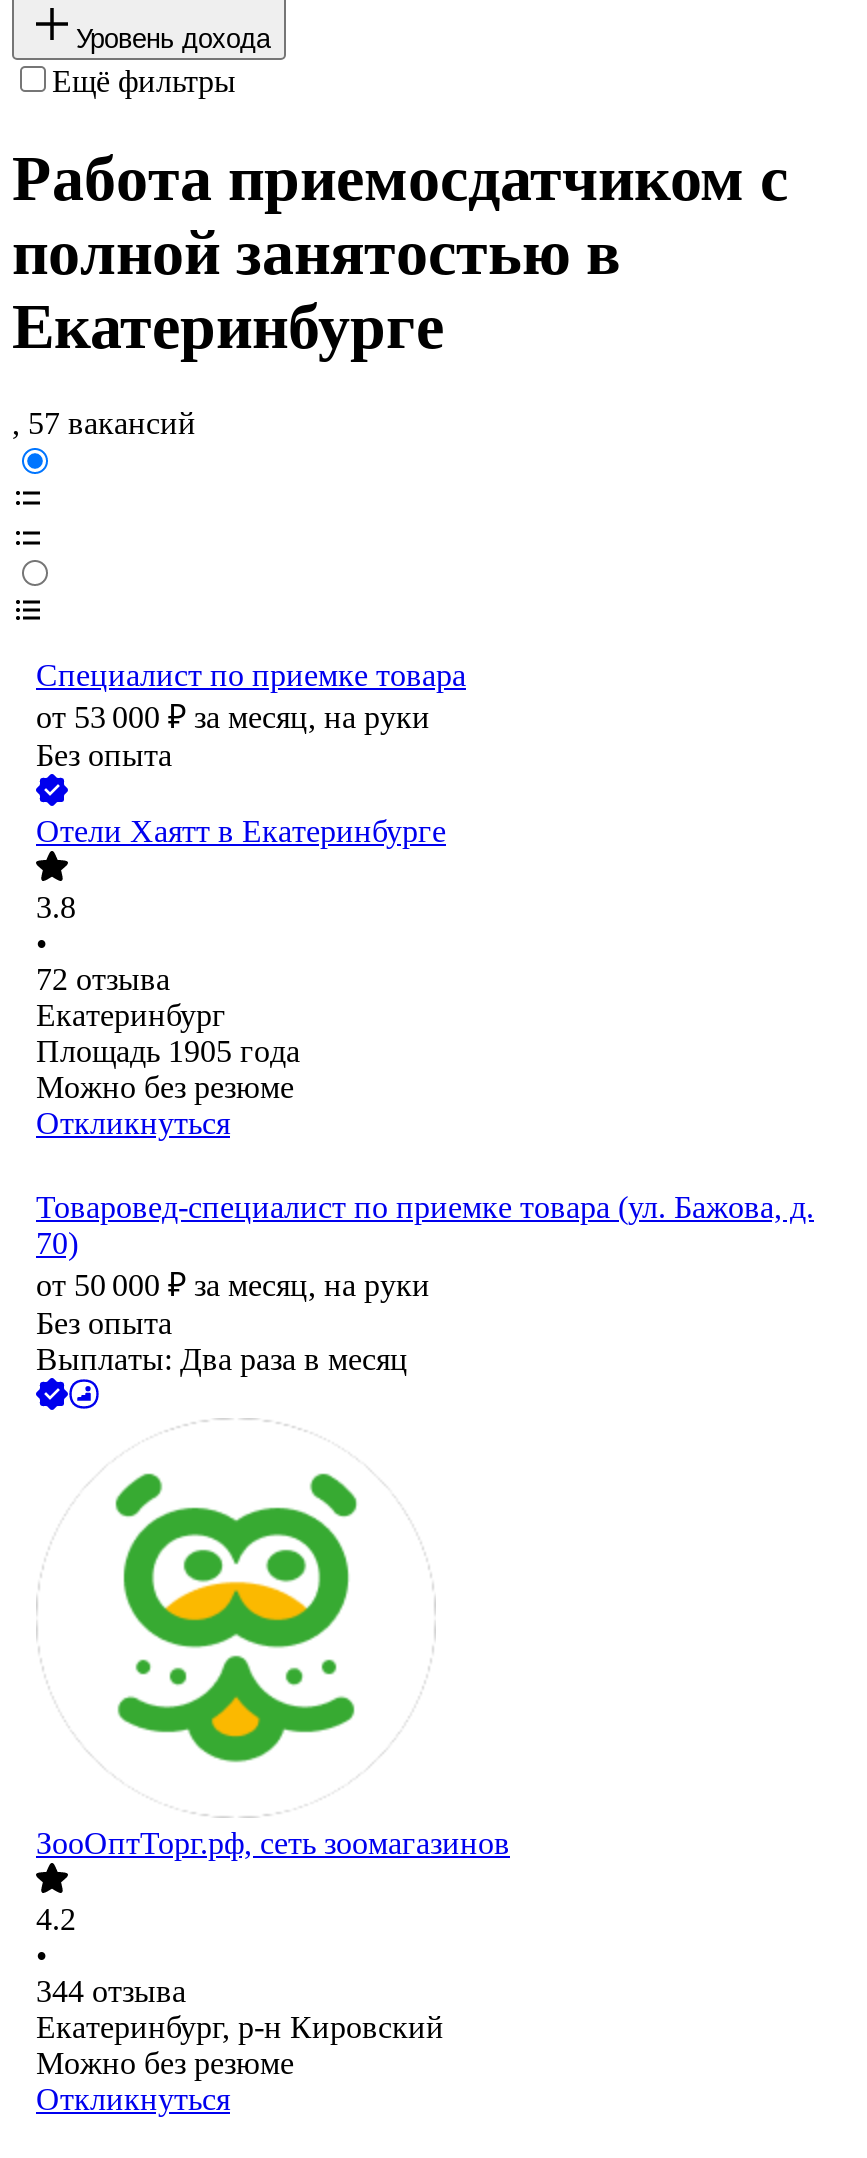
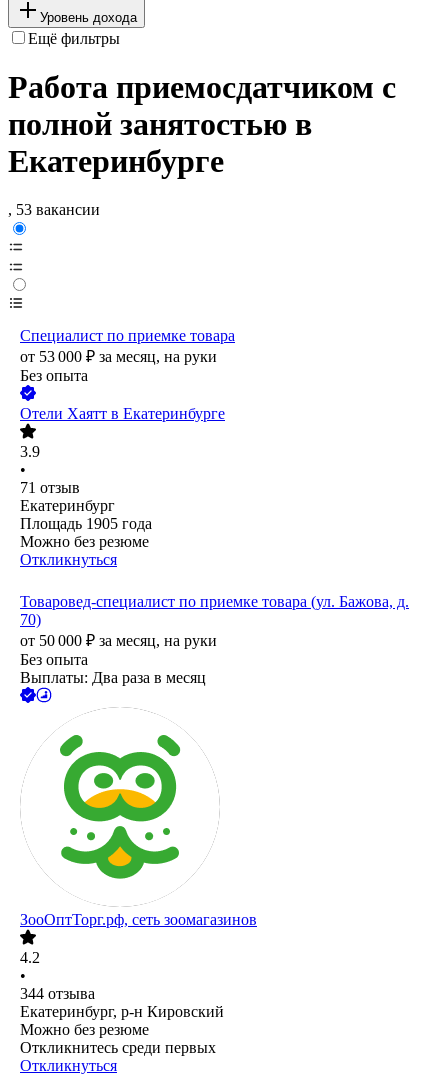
- , 57 вакансий
+ , 53 вакансии

- 3.8
+ 3.9

- 72 отзыва
+ 71 отзыв

+ Откликнитесь среди первых
